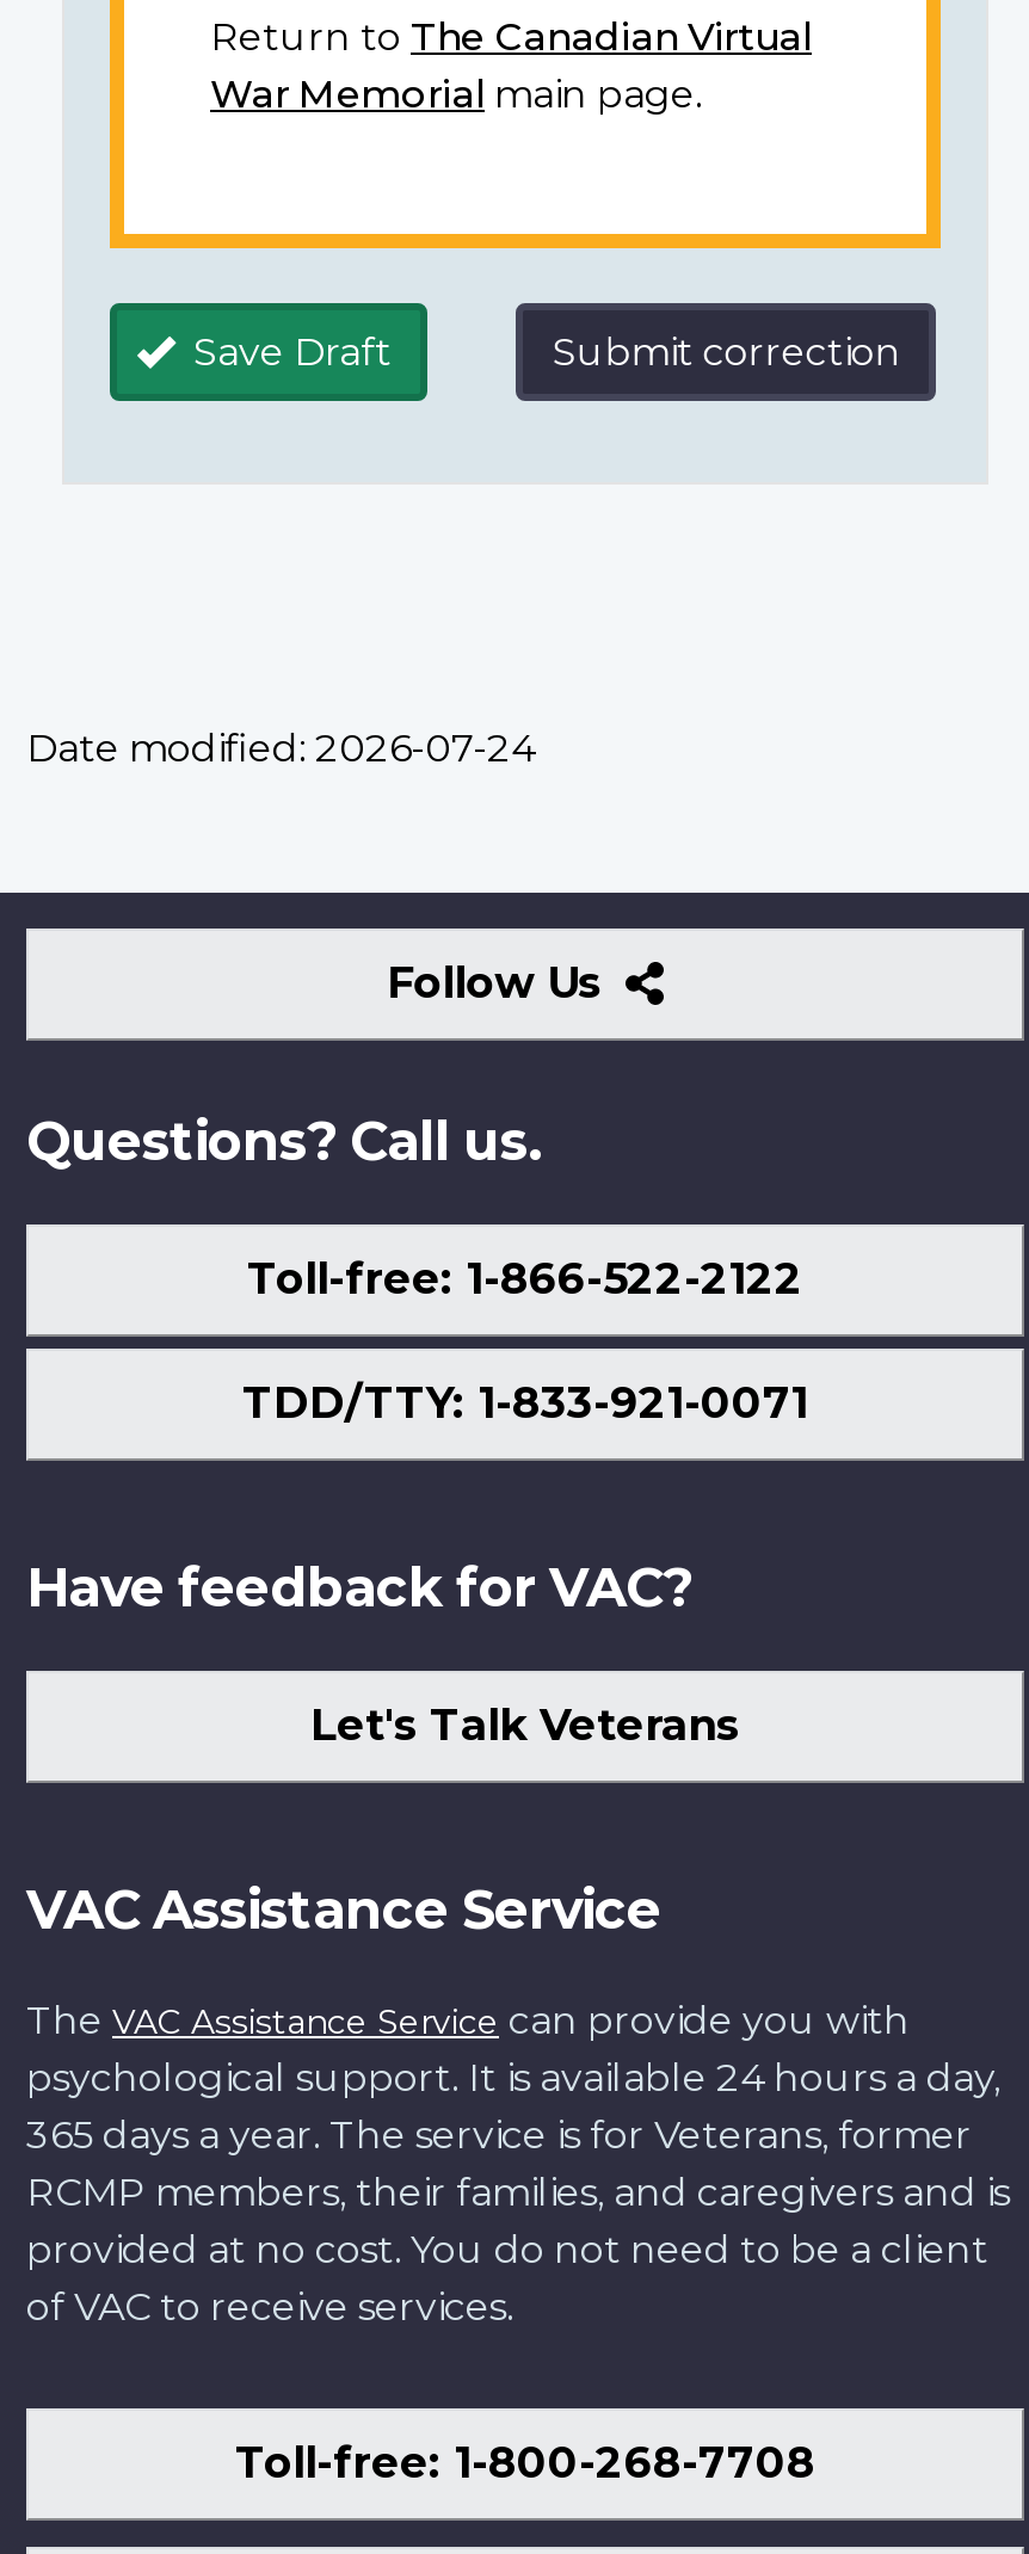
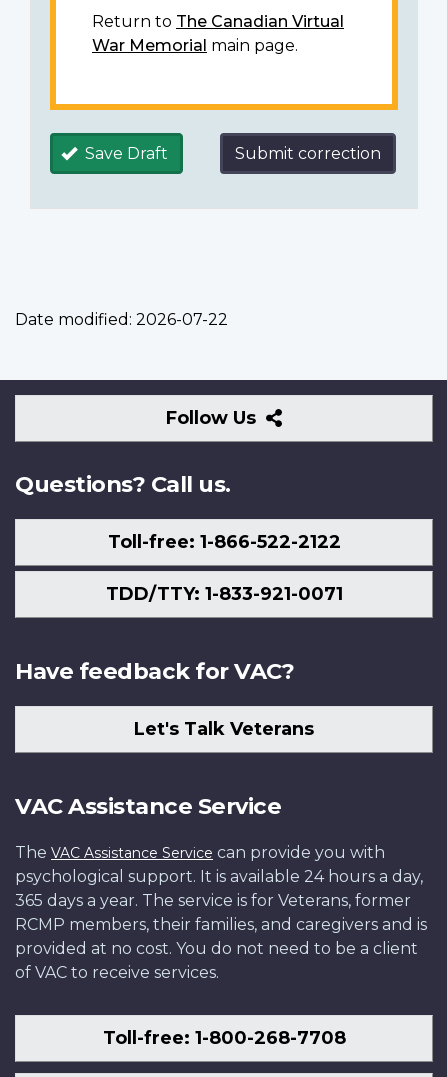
- Date modified: 2026-07-24
+ Date modified: 2026-07-22
